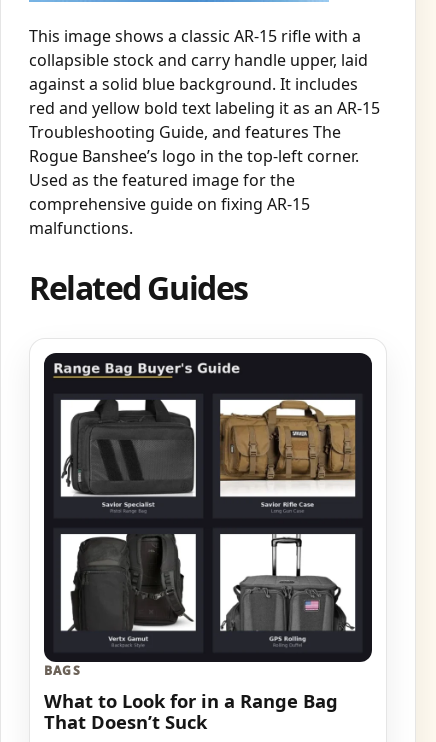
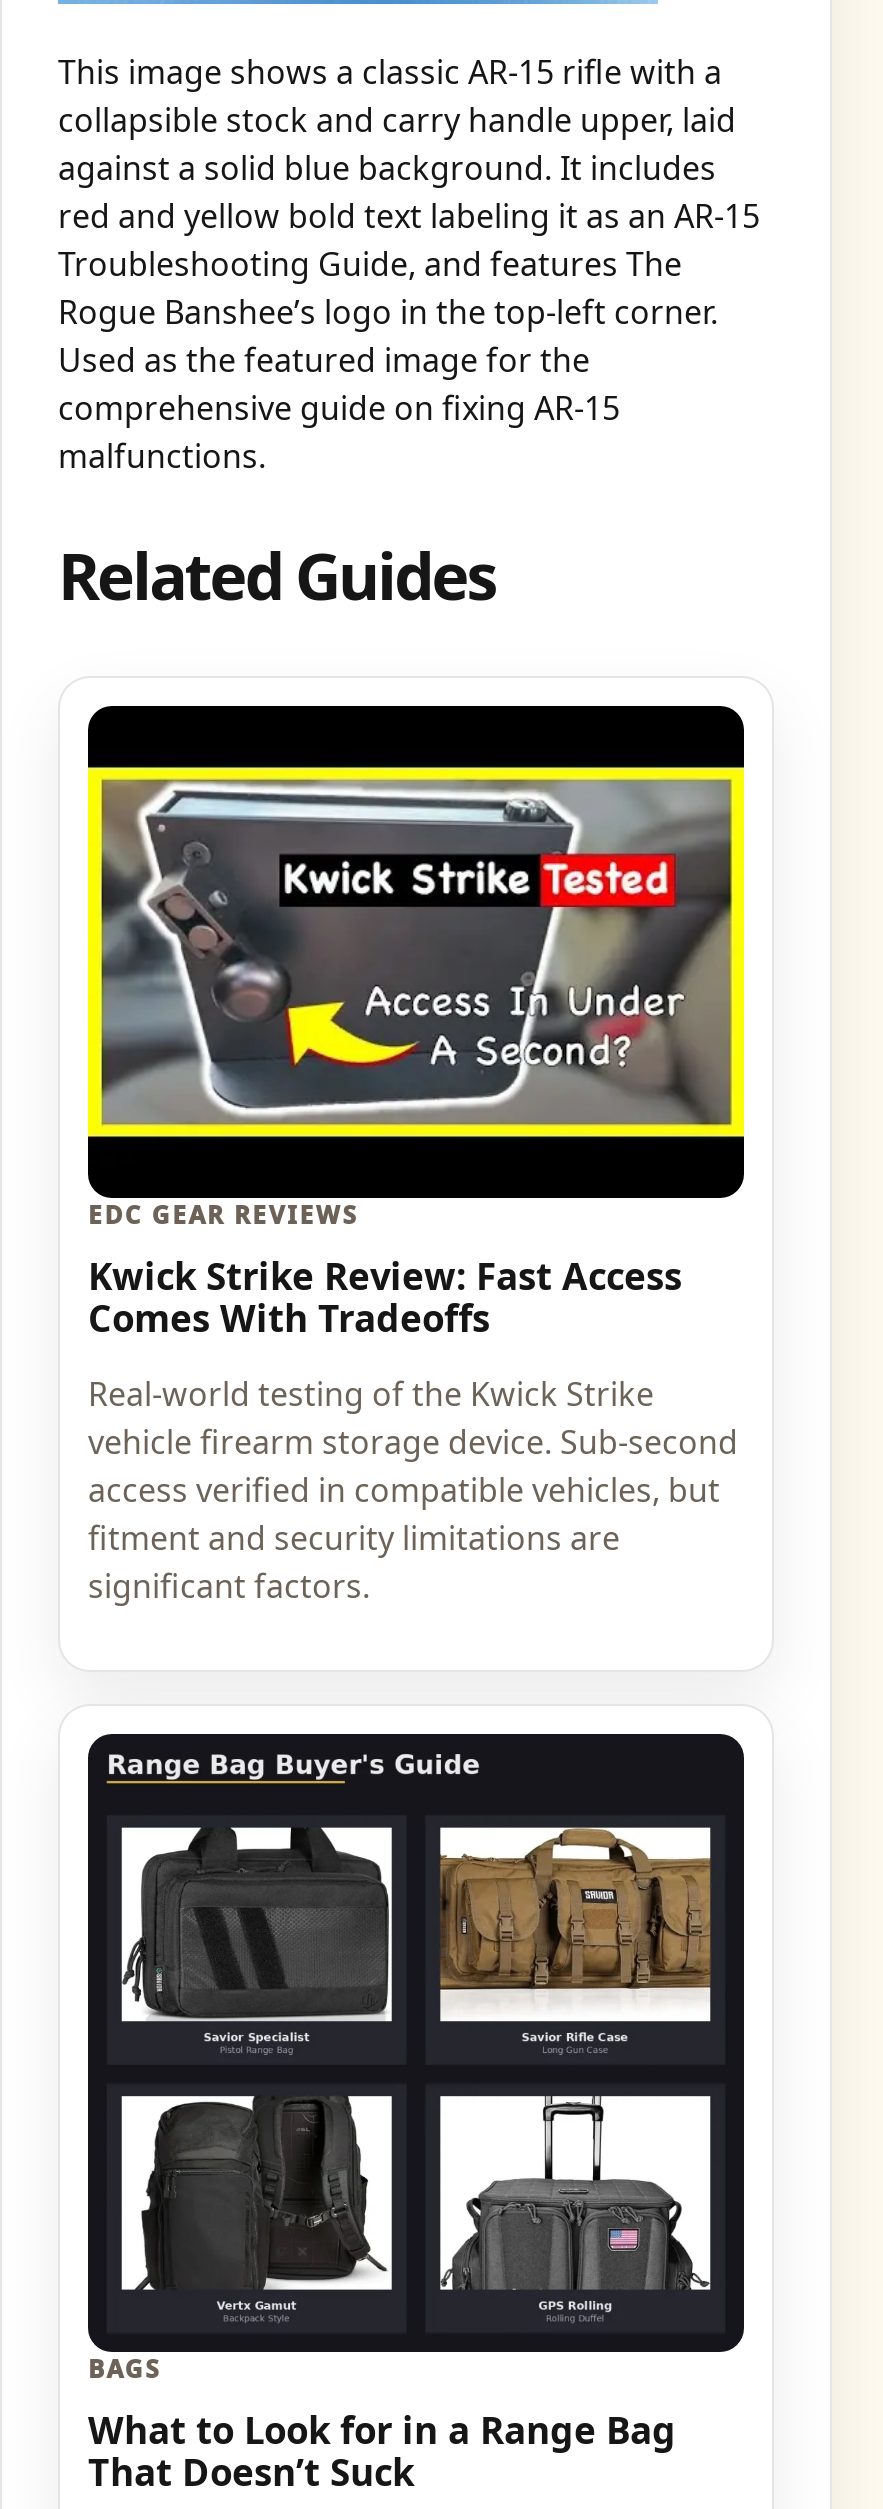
+ [image]
+ EDC GEAR REVIEWS
+ Kwick Strike Review: Fast Access
+ Comes With Tradeoffs
+ Real-world testing of the Kwick Strike
+ vehicle firearm storage device. Sub-second
+ access verified in compatible vehicles, but
+ fitment and security limitations are
+ significant factors.
